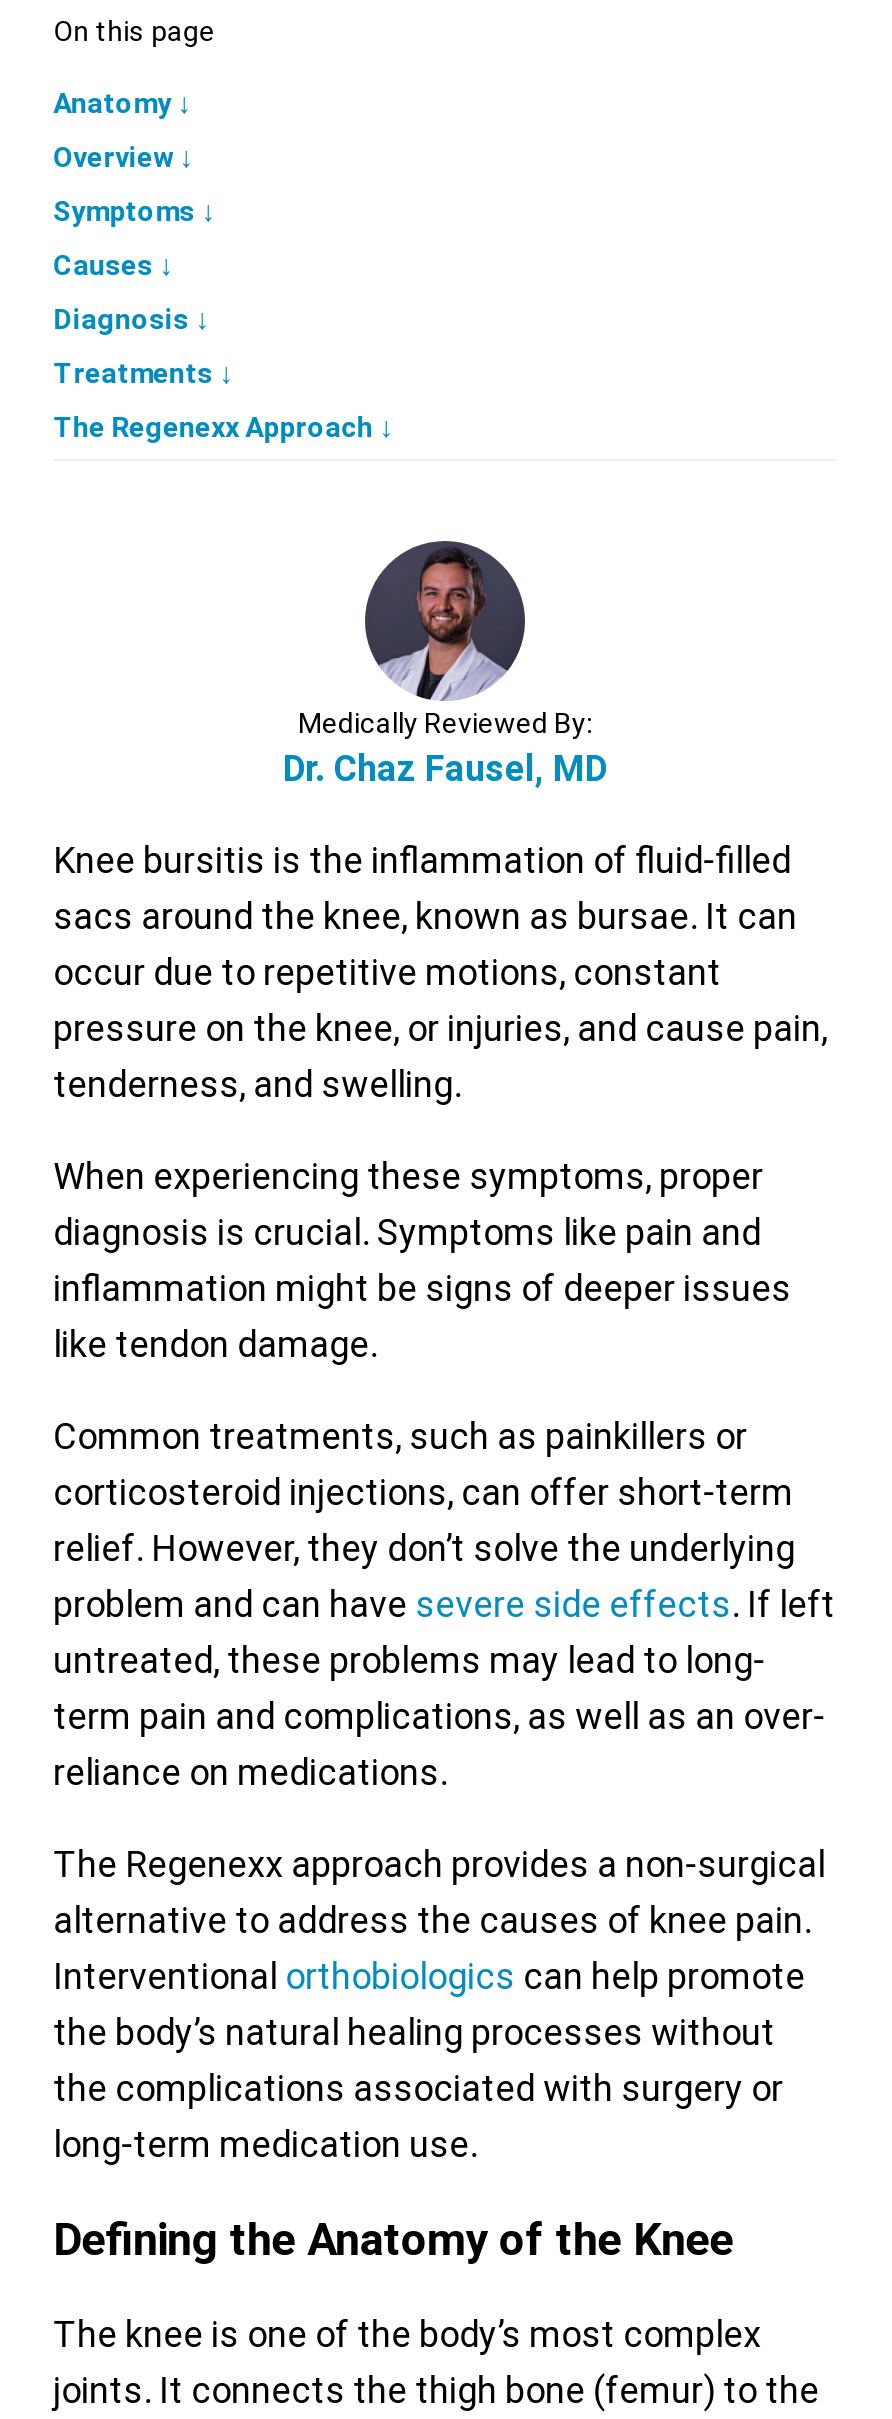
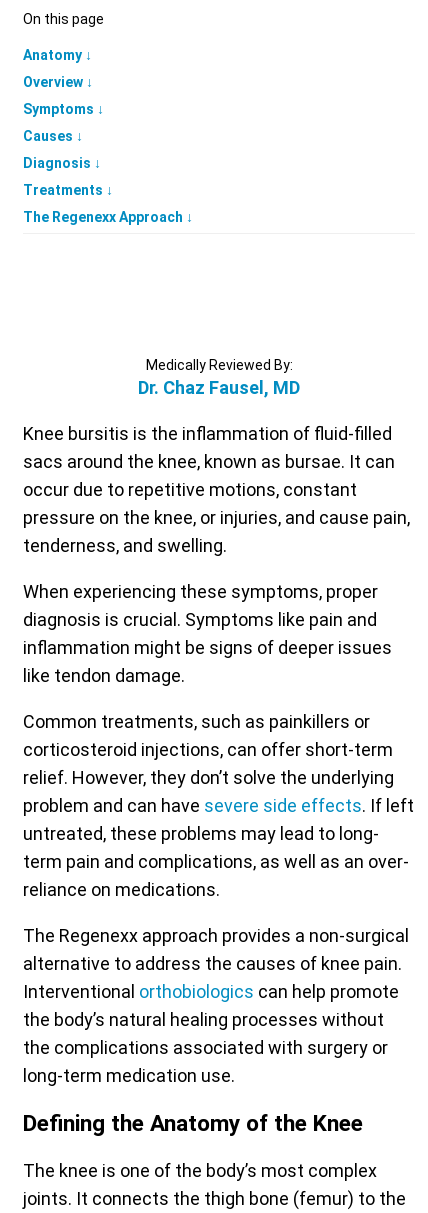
- [image]
